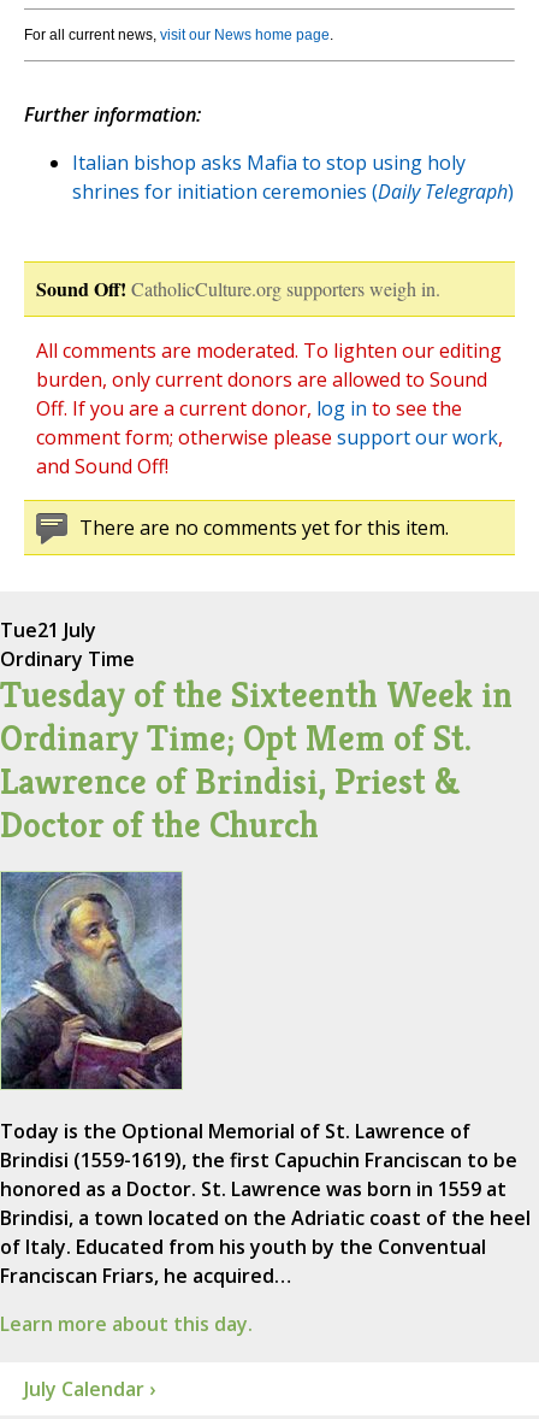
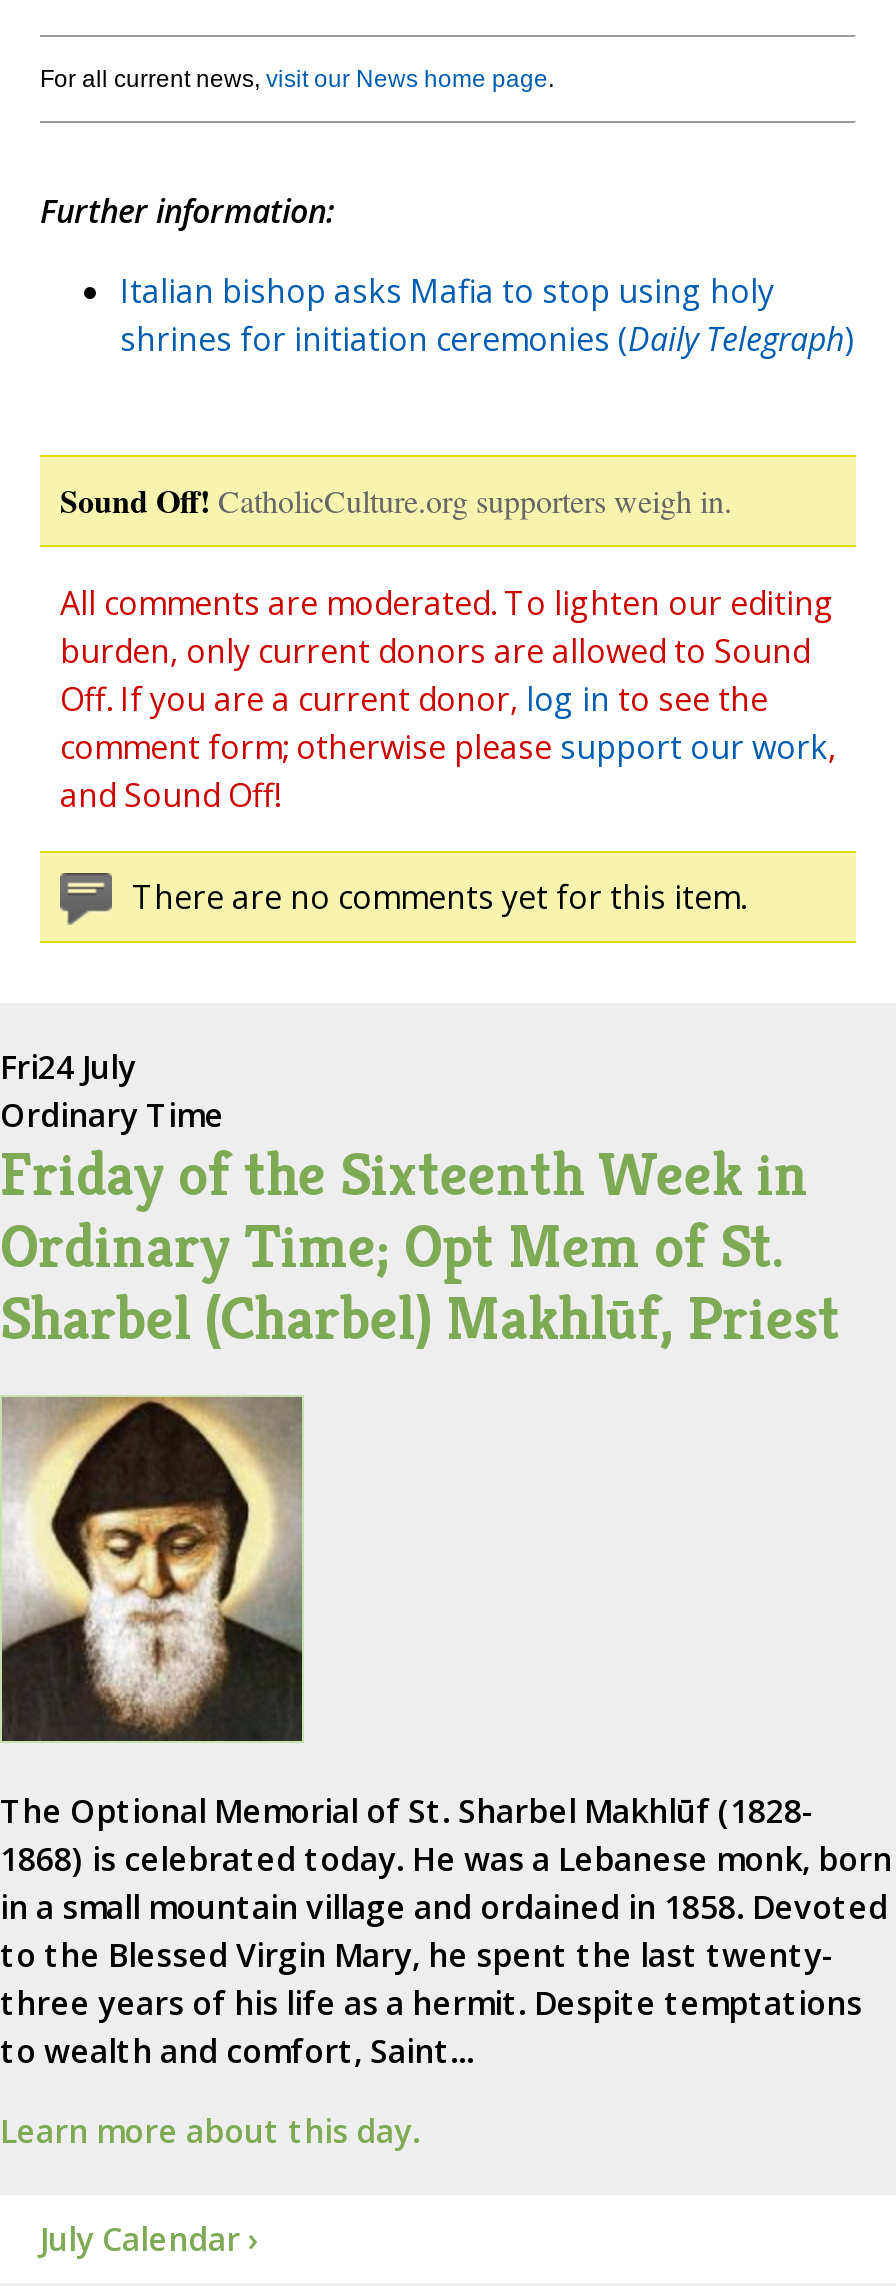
- Tue21 July
+ Fri24 July

- Tuesday of the Sixteenth Week in
+ Friday of the Sixteenth Week in

- Lawrence of Brindisi, Priest &
- Doctor of the Church
+ Sharbel (Charbel) Makhlūf, Priest

- [image]
+ [image]

- Today is the Optional Memorial of St. Lawrence of
- Brindisi (1559-1619), the first Capuchin Franciscan to be
- honored as a Doctor. St. Lawrence was born in 1559 at
- Brindisi, a town located on the Adriatic coast of the heel
- of Italy. Educated from his youth by the Conventual
- Franciscan Friars, he acquired…
+ The Optional Memorial of St. Sharbel Makhlūf (1828-
+ 1868) is celebrated today. He was a Lebanese monk, born
+ in a small mountain village and ordained in 1858. Devoted
+ to the Blessed Virgin Mary, he spent the last twenty-
+ three years of his life as a hermit. Despite temptations
+ to wealth and comfort, Saint…
